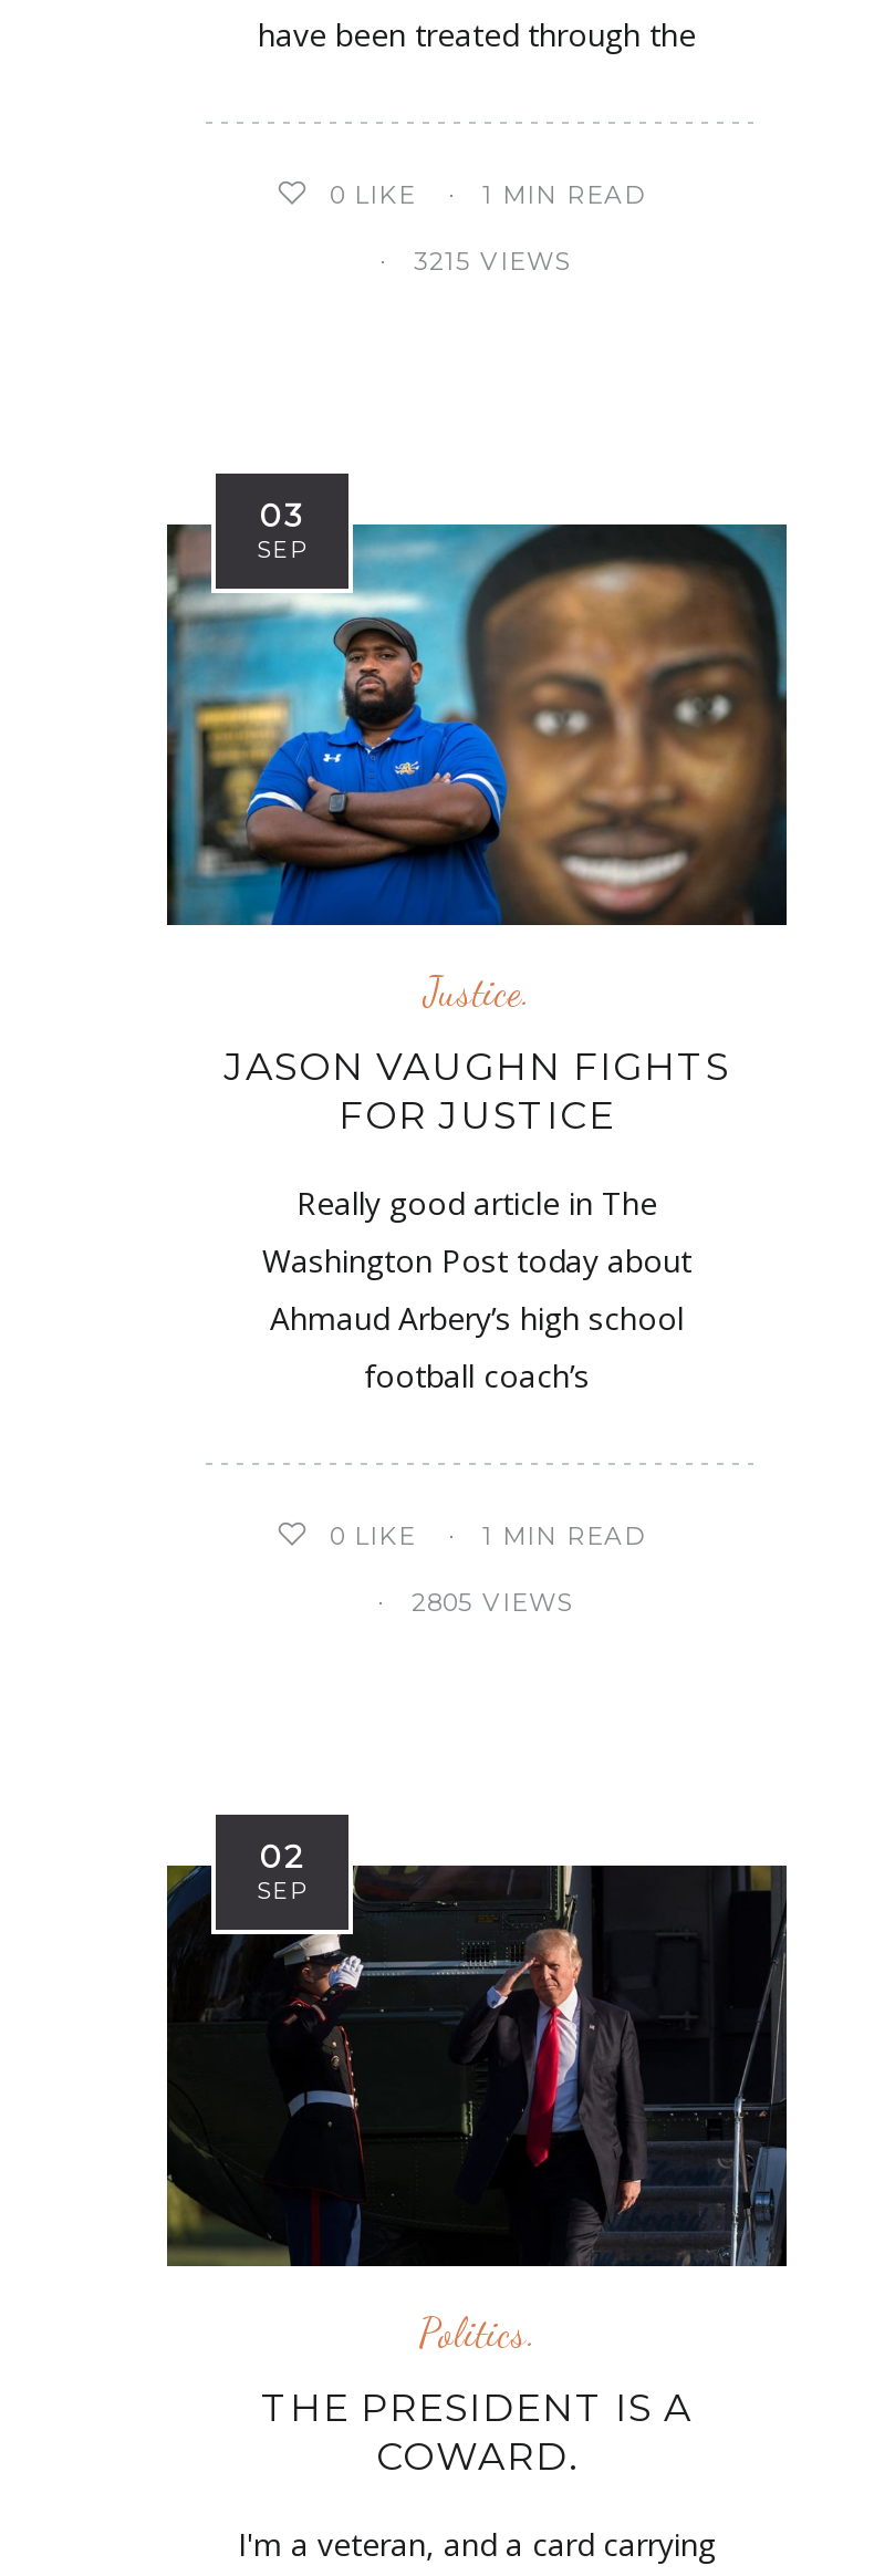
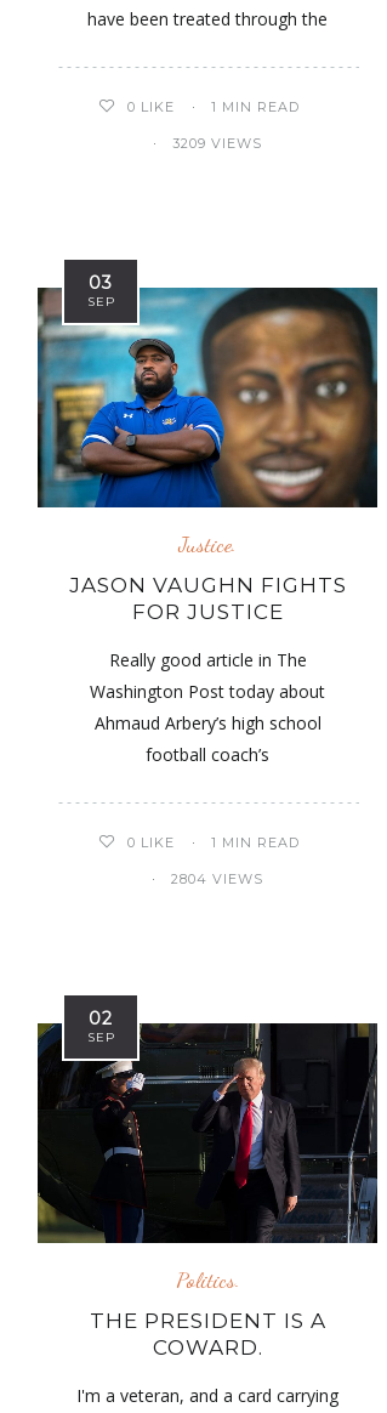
- 3215 VIEWS
+ 3209 VIEWS

- 2805 VIEWS
+ 2804 VIEWS
